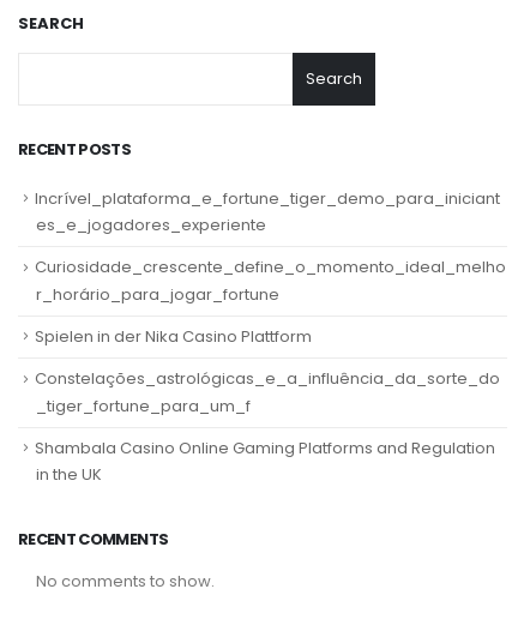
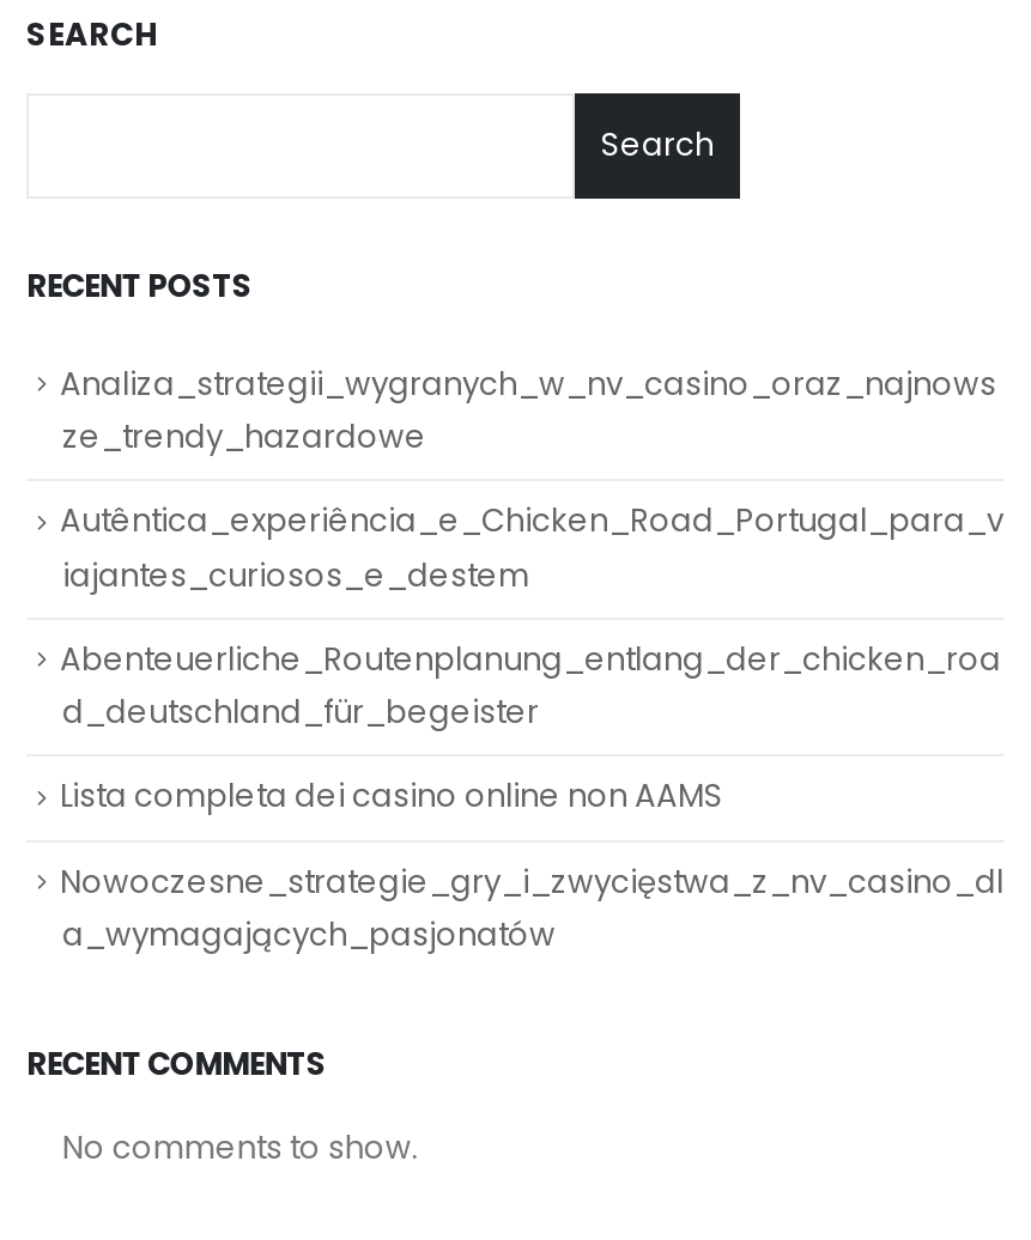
- Incrível_plataforma_e_fortune_tiger_demo_para_iniciant
- es_e_jogadores_experiente
+ Analiza_strategii_wygranych_w_nv_casino_oraz_najnows
+ ze_trendy_hazardowe

- Curiosidade_crescente_define_o_momento_ideal_melho
- r_horário_para_jogar_fortune
+ Autêntica_experiência_e_Chicken_Road_Portugal_para_v
+ iajantes_curiosos_e_destem

- Spielen in der Nika Casino Plattform
+ Abenteuerliche_Routenplanung_entlang_der_chicken_roa
+ d_deutschland_für_begeister

- Constelações_astrológicas_e_a_influência_da_sorte_do
- _tiger_fortune_para_um_f
+ Lista completa dei casino online non AAMS

- Shambala Casino Online Gaming Platforms and Regulation
- in the UK
+ Nowoczesne_strategie_gry_i_zwycięstwa_z_nv_casino_dl
+ a_wymagających_pasjonatów
